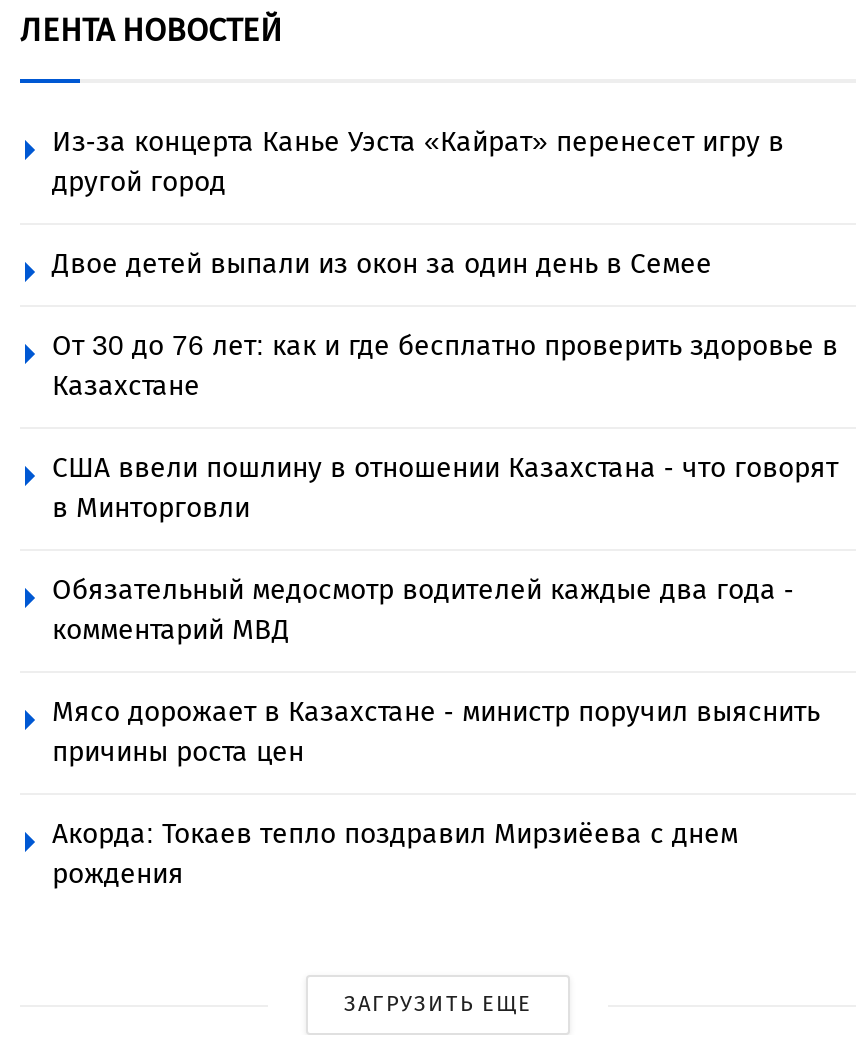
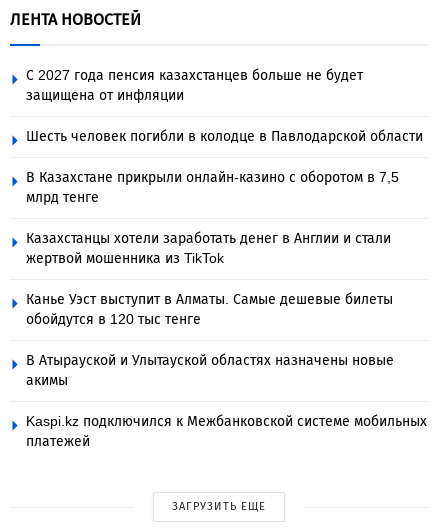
- Из-за концерта Канье Уэста «Кайрат» перенесет игру в
- другой город
+ С 2027 года пенсия казахстанцев больше не будет
+ защищена от инфляции

- Двое детей выпали из окон за один день в Семее
+ Шесть человек погибли в колодце в Павлодарской области

- От 30 до 76 лет: как и где бесплатно проверить здоровье в
- Казахстане
+ В Казахстане прикрыли онлайн-казино с оборотом в 7,5
+ млрд тенге

- США ввели пошлину в отношении Казахстана - что говорят
- в Минторговли
+ Казахстанцы хотели заработать денег в Англии и стали
+ жертвой мошенника из TikTok

- Обязательный медосмотр водителей каждые два года -
- комментарий МВД
+ Канье Уэст выступит в Алматы. Самые дешевые билеты
+ обойдутся в 120 тыс тенге

- Мясо дорожает в Казахстане - министр поручил выяснить
- причины роста цен
+ В Атырауской и Улытауской областях назначены новые
+ акимы

- Акорда: Токаев тепло поздравил Мирзиёева с днем
- рождения
+ Kaspi.kz подключился к Межбанковской системе мобильных
+ платежей
